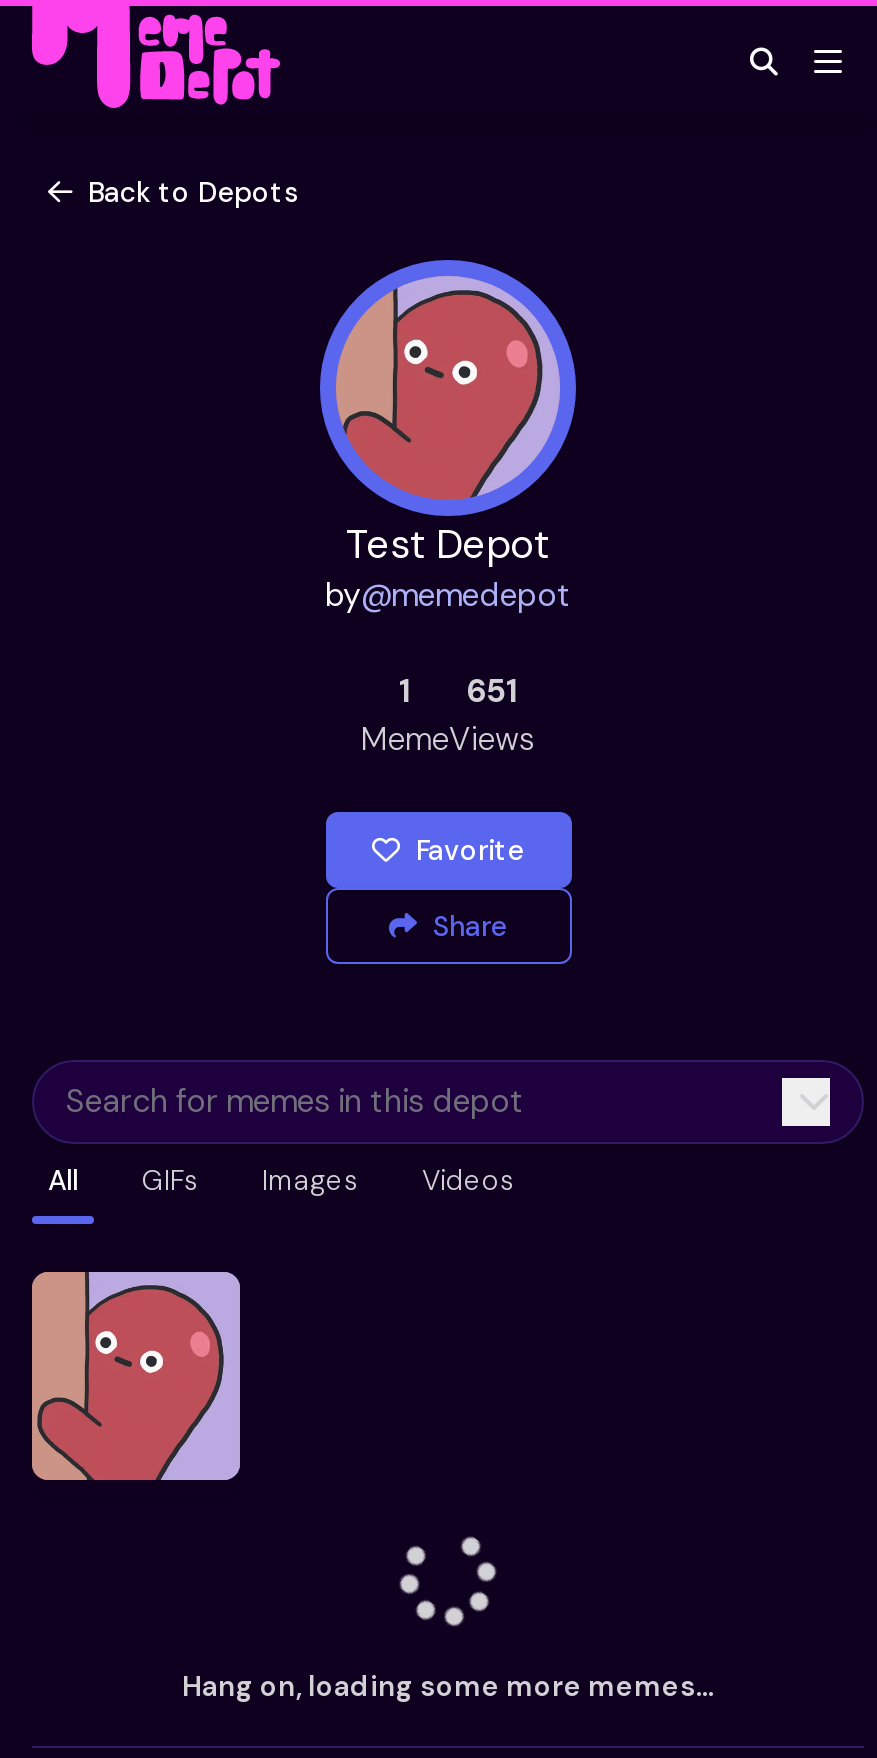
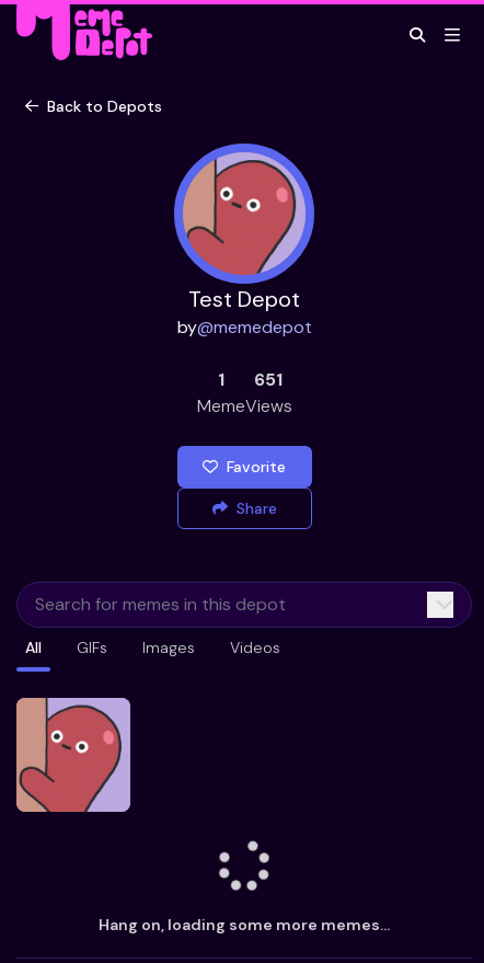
- [image]
+ [image]
